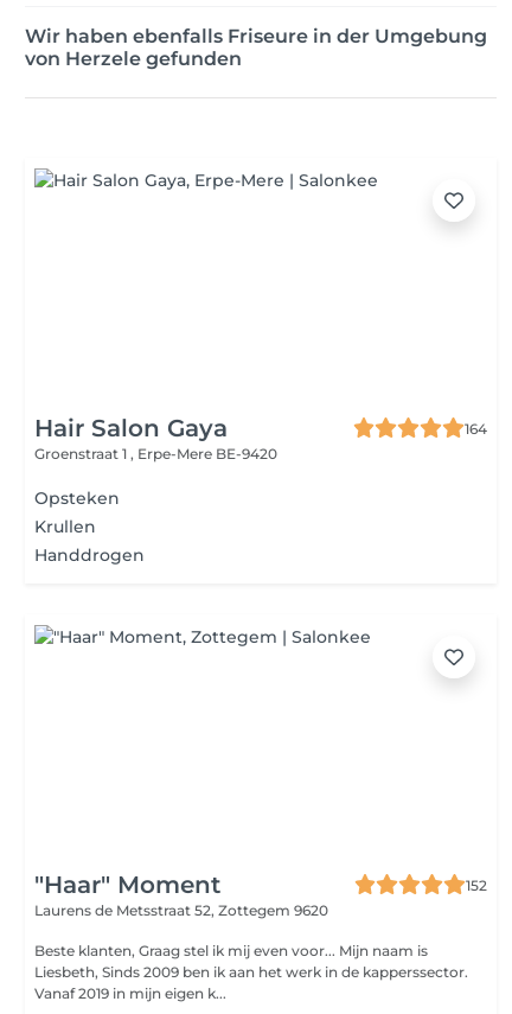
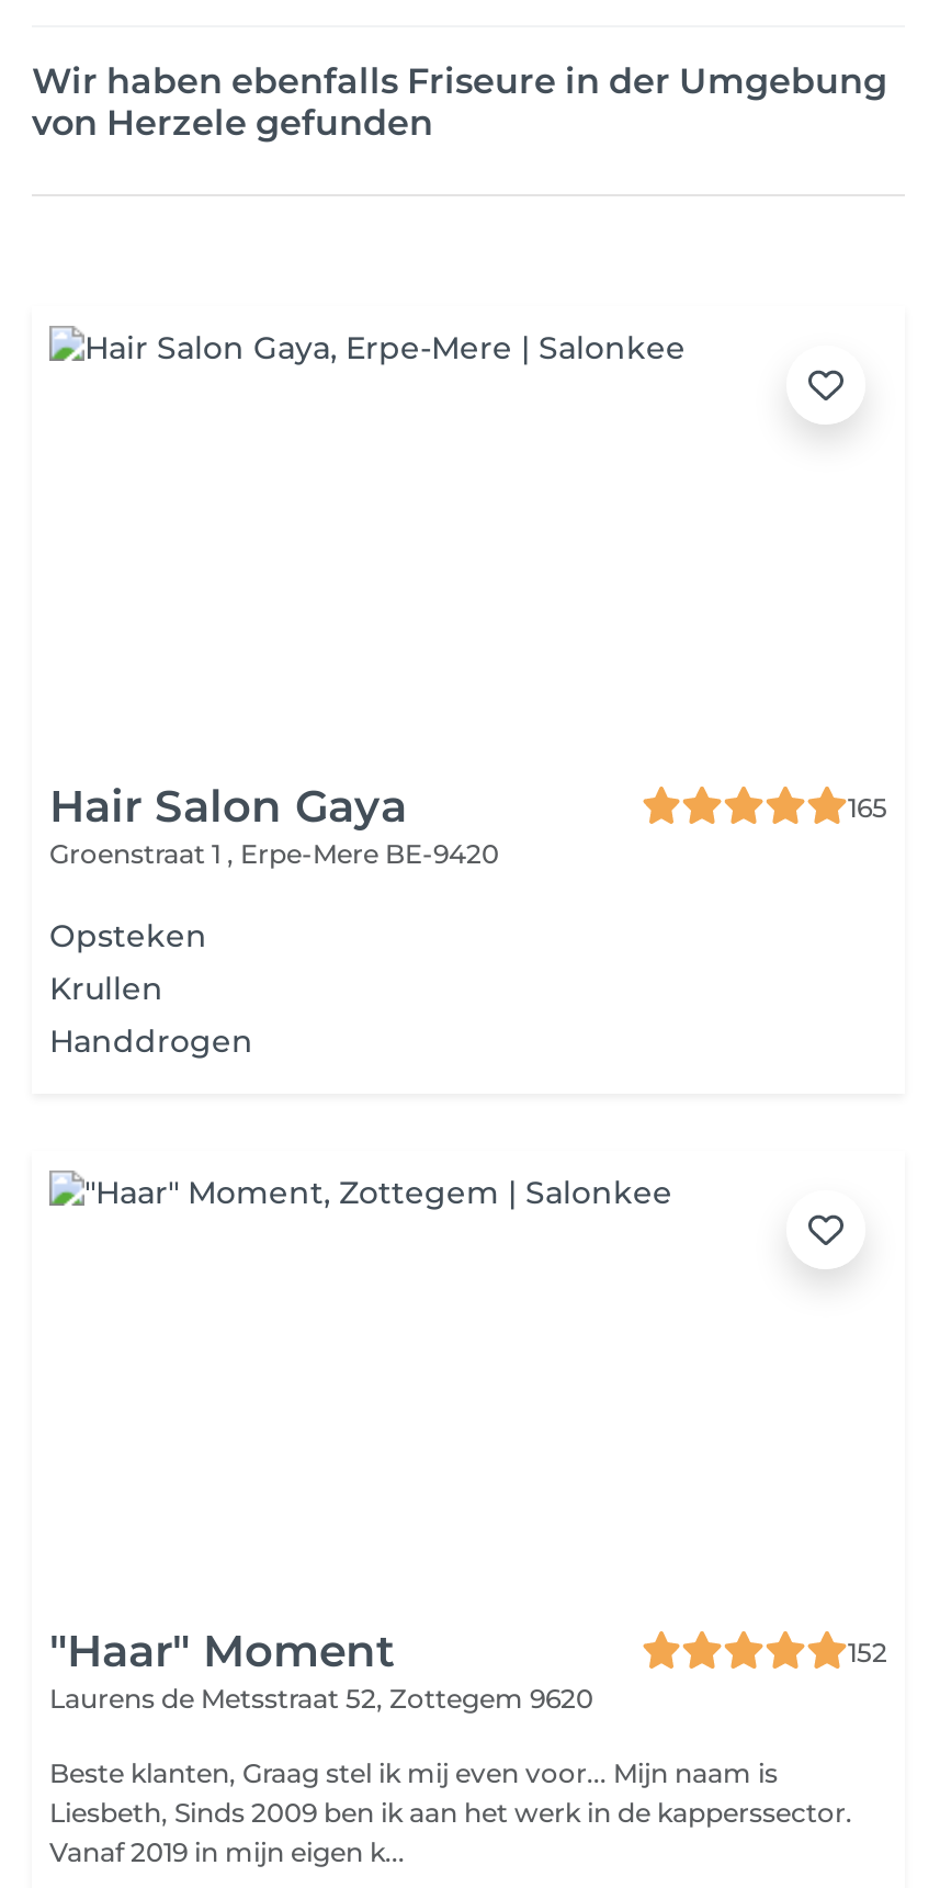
- 164
+ 165
